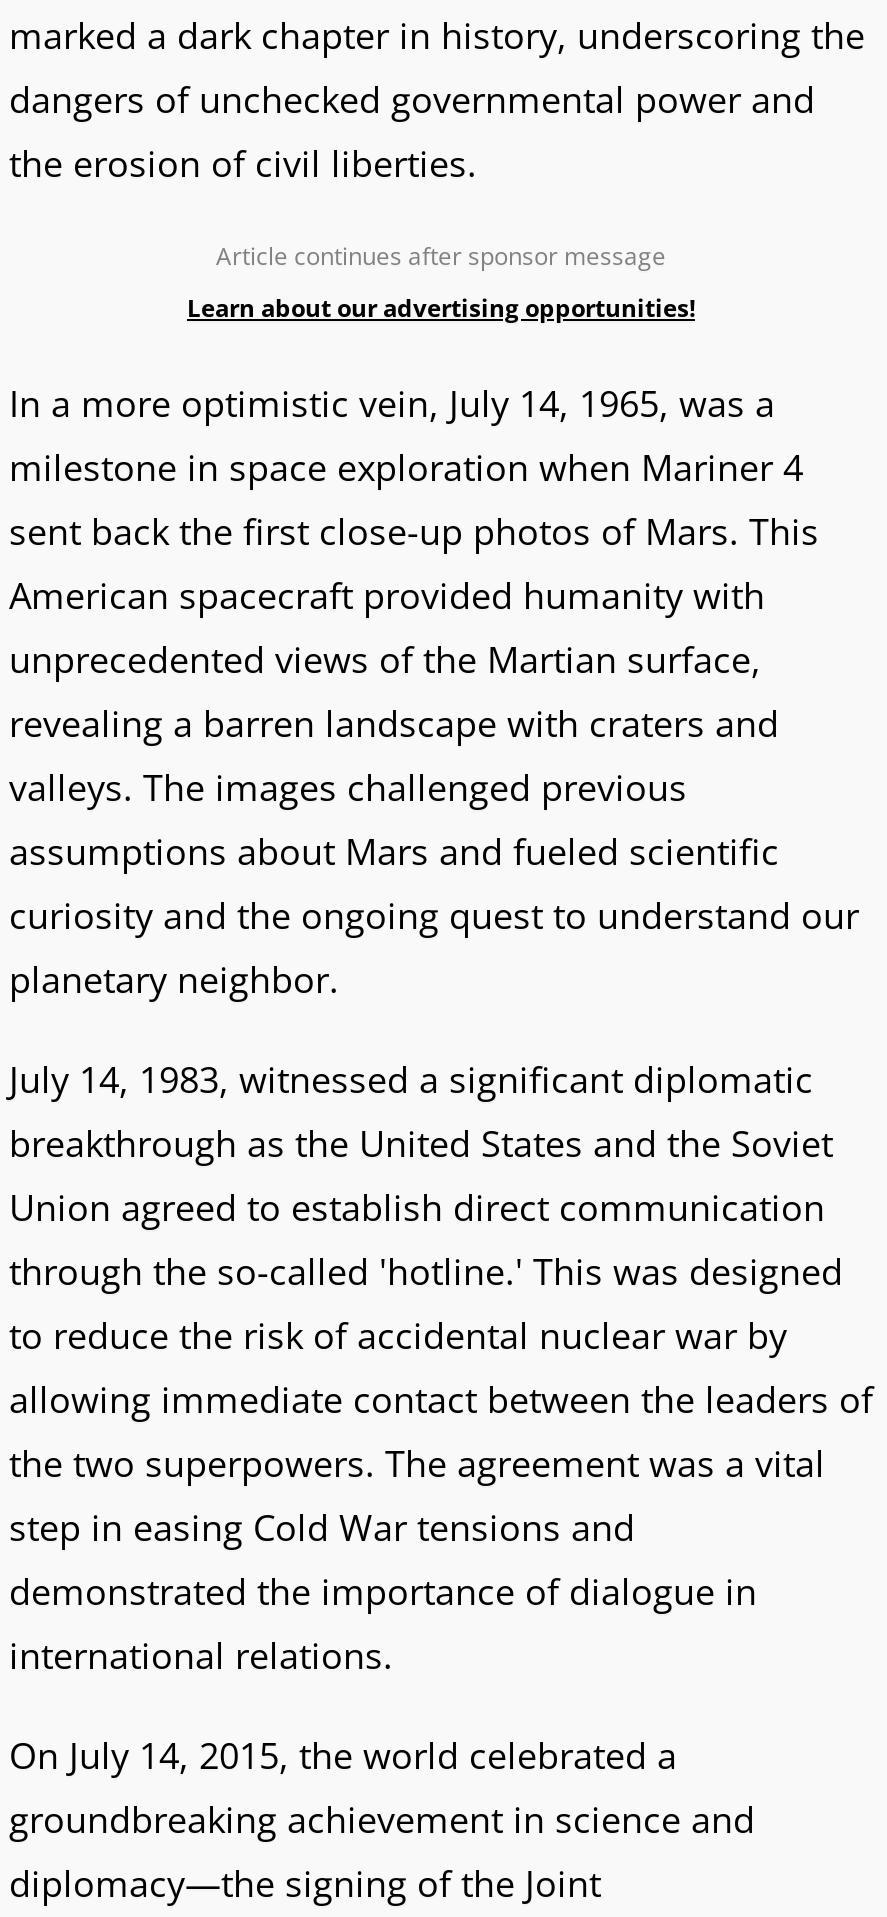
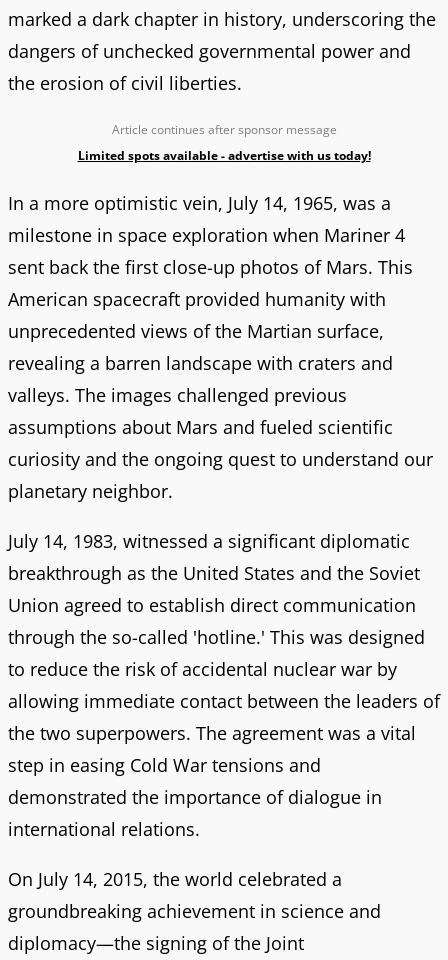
- Learn about our advertising opportunities!
+ Limited spots available - advertise with us today!
